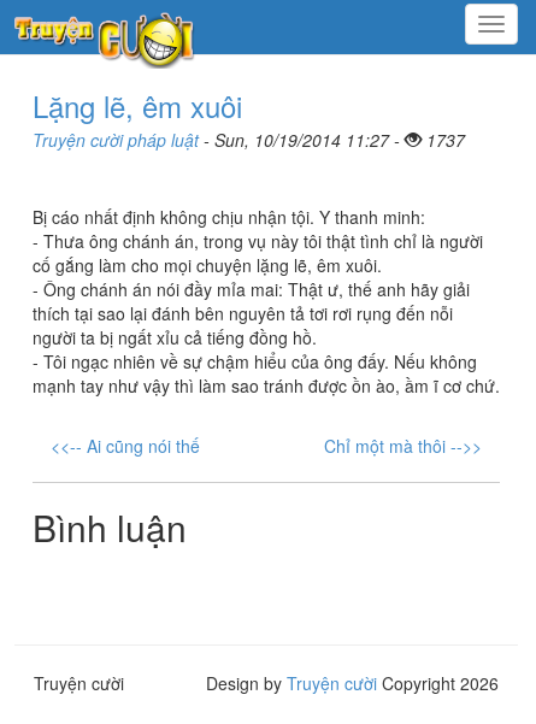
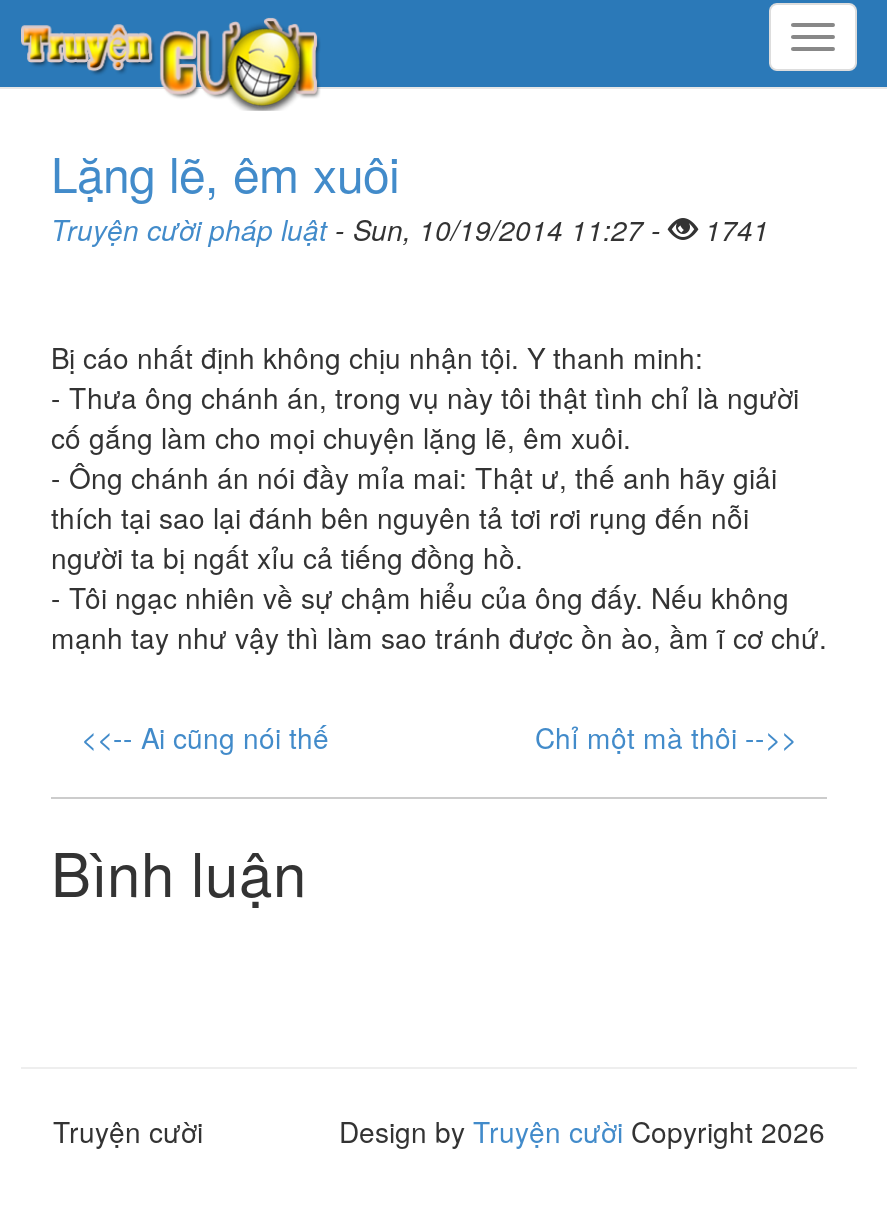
- Truyện cười pháp luật - Sun, 10/19/2014 11:27 - 1737
+ Truyện cười pháp luật - Sun, 10/19/2014 11:27 - 1741
